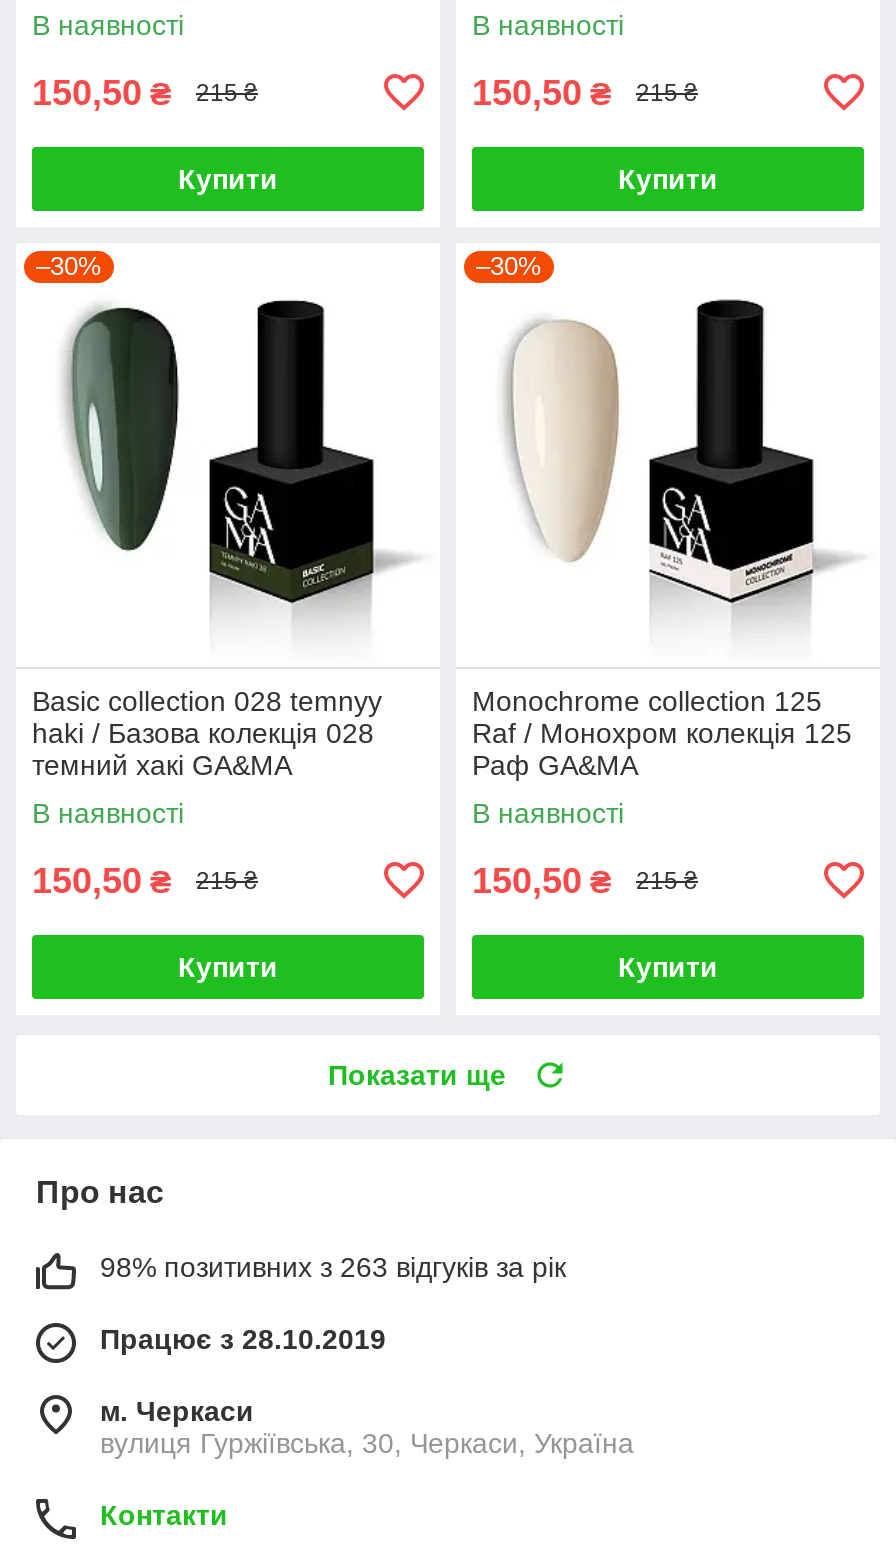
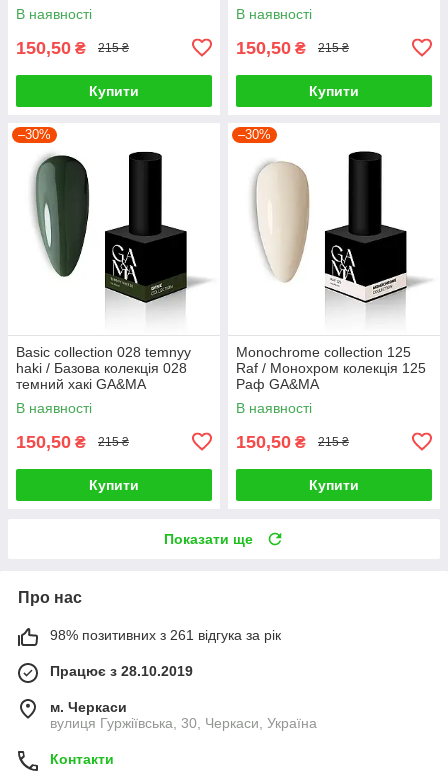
- 98% позитивних з 263 відгуків за рік
+ 98% позитивних з 261 відгука за рік
